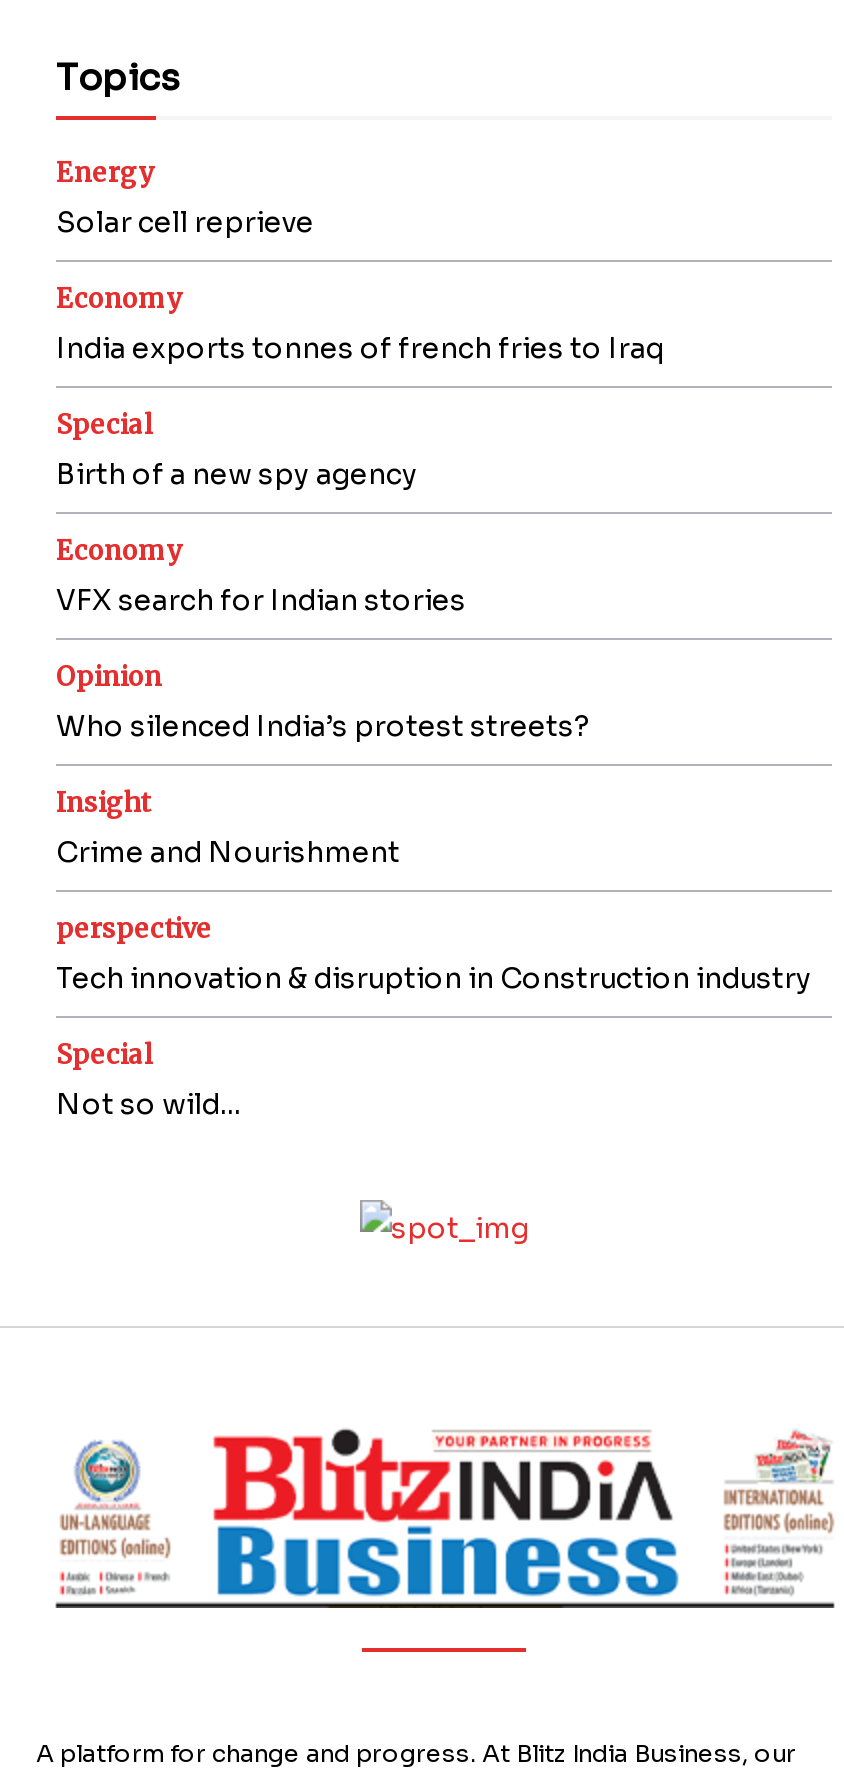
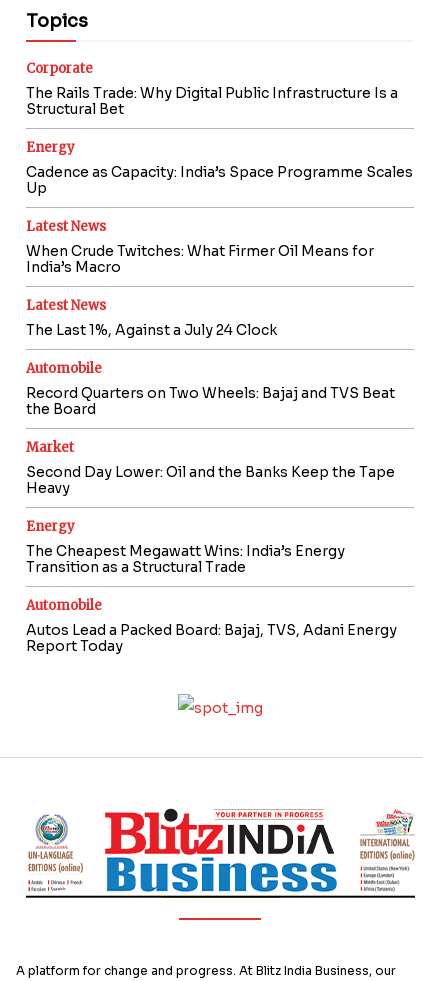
+ Corporate
+ The Rails Trade: Why Digital Public Infrastructure Is a
+ Structural Bet

- Solar cell reprieve
- Economy
- India exports tonnes of french fries to Iraq
- Special
- Birth of a new spy agency
- Economy
- VFX search for Indian stories
- Opinion
- Who silenced India’s protest streets?
- Insight
- Crime and Nourishment
- perspective
- Tech innovation & disruption in Construction industry
- Special
- Not so wild…
+ Cadence as Capacity: India’s Space Programme Scales
+ Up
+ Latest News
+ When Crude Twitches: What Firmer Oil Means for
+ India’s Macro
+ Latest News
+ The Last 1%, Against a July 24 Clock
+ Automobile
+ Record Quarters on Two Wheels: Bajaj and TVS Beat
+ the Board
+ Market
+ Second Day Lower: Oil and the Banks Keep the Tape
+ Heavy
+ Energy
+ The Cheapest Megawatt Wins: India’s Energy
+ Transition as a Structural Trade
+ Automobile
+ Autos Lead a Packed Board: Bajaj, TVS, Adani Energy
+ Report Today
